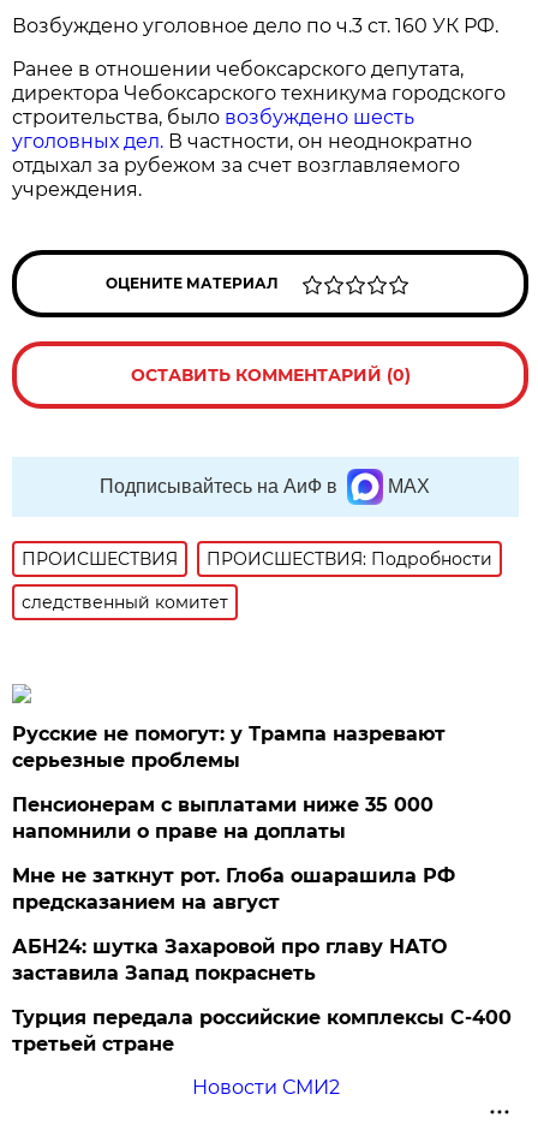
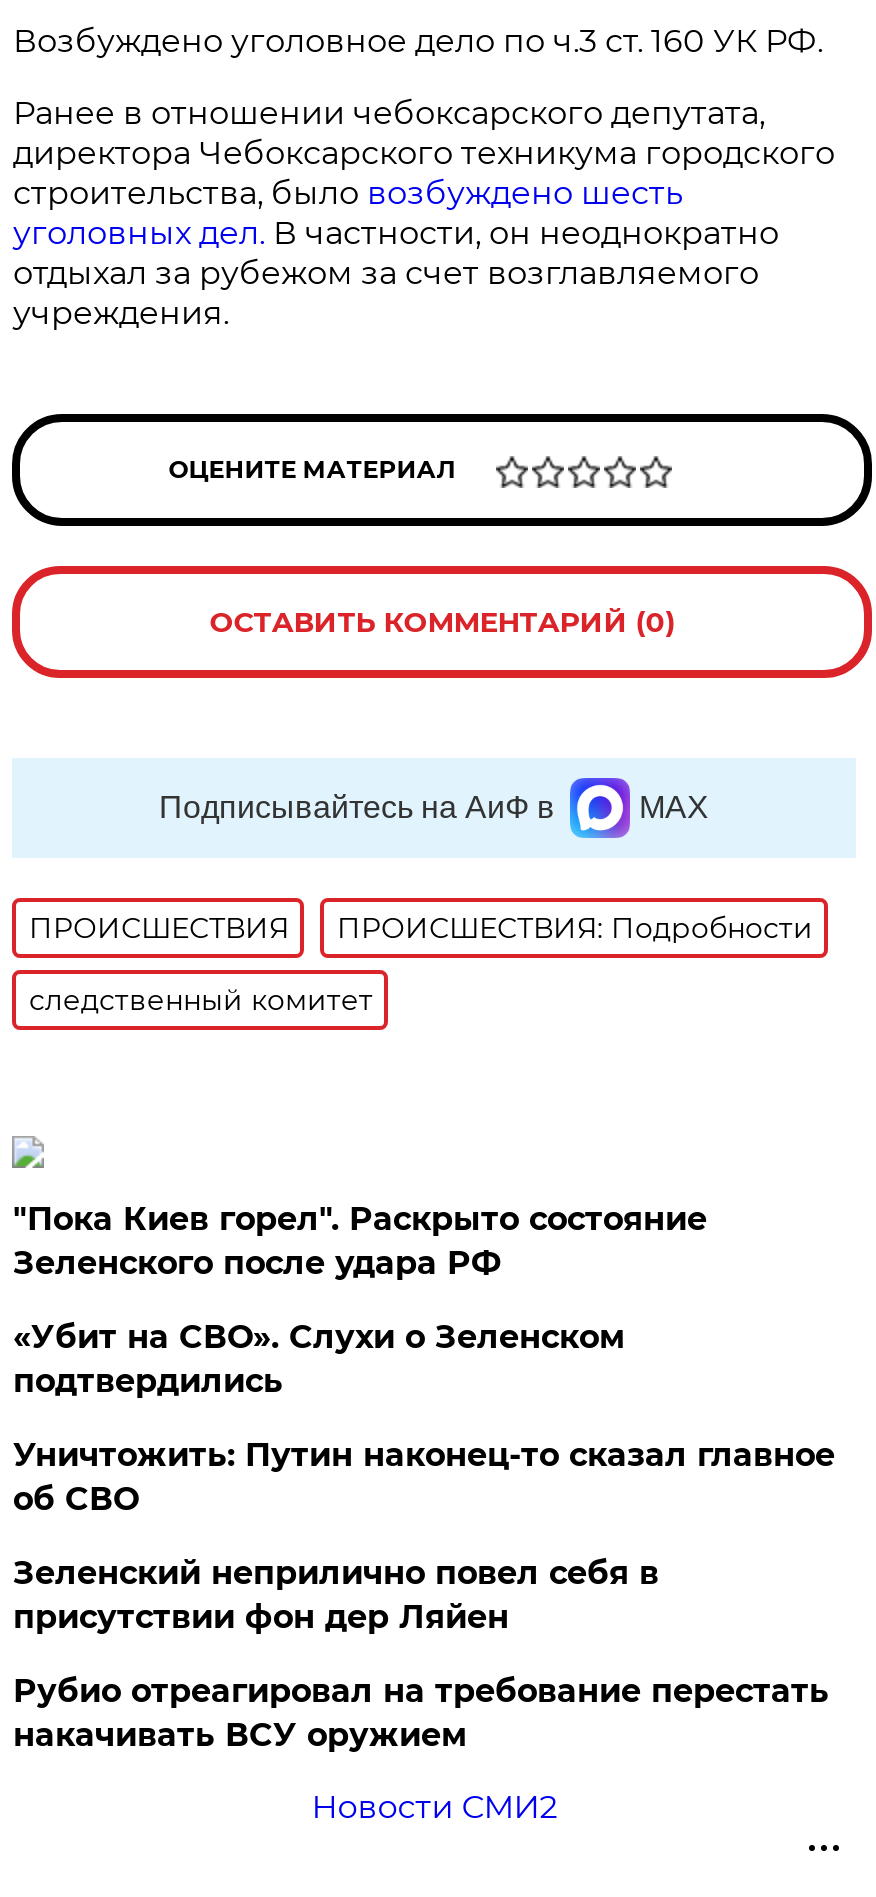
- Русские не помогут: у Трампа назревают
- серьезные проблемы
+ "Пока Киев горел". Раскрыто состояние
+ Зеленского после удара РФ

- Пенсионерам с выплатами ниже 35 000
- напомнили о праве на доплаты
+ «Убит на СВО». Слухи о Зеленском
+ подтвердились

- Мне не заткнут рот. Глоба ошарашила РФ
- предсказанием на август
+ Уничтожить: Путин наконец-то сказал главное
+ об СВО

- АБН24: шутка Захаровой про главу НАТО
- заставила Запад покраснеть
+ Зеленский неприлично повел cебя в
+ присутствии фон дер Ляйен

- Турция передала российские комплексы С-400
- третьей стране
+ Рубио отреагировал на требование перестать
+ накачивать ВСУ оружием
